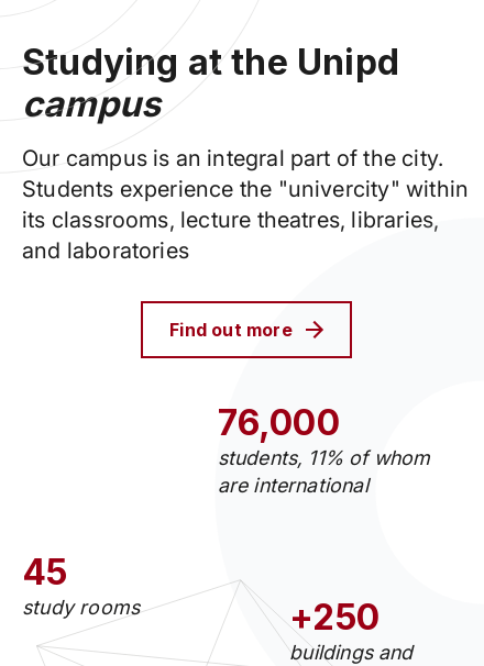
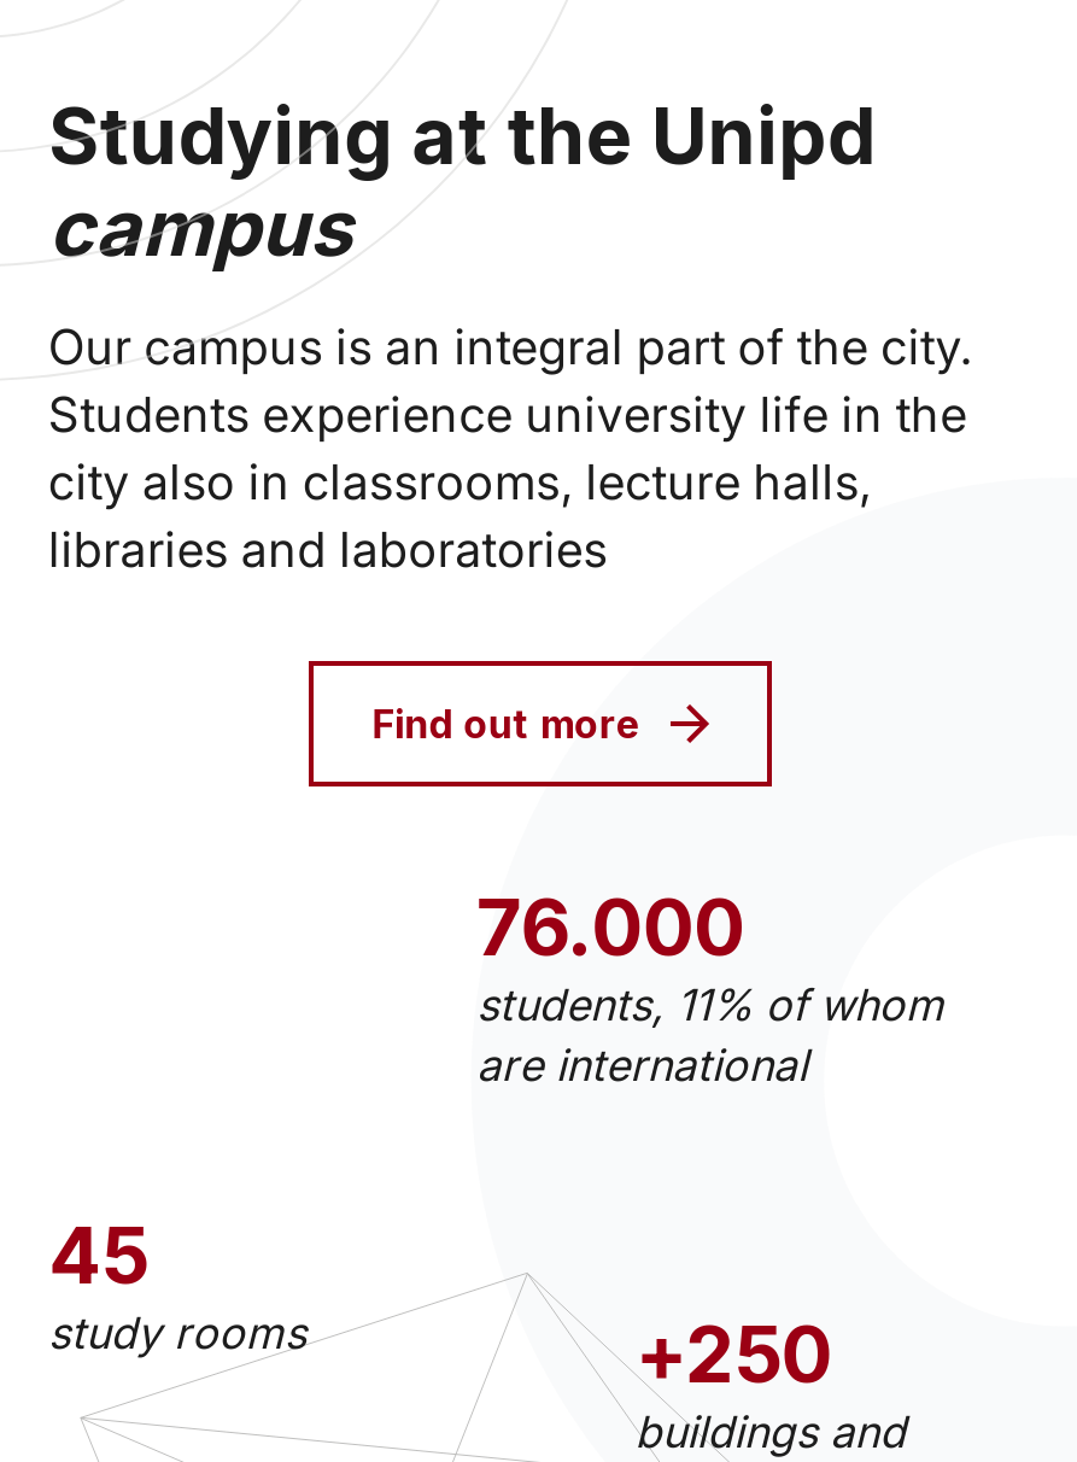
- Students experience the "univercity" within
- its classrooms, lecture theatres, libraries,
- and laboratories
+ Students experience university life in the
+ city also in classrooms, lecture halls,
+ libraries and laboratories

- 76,000
+ 76.000
